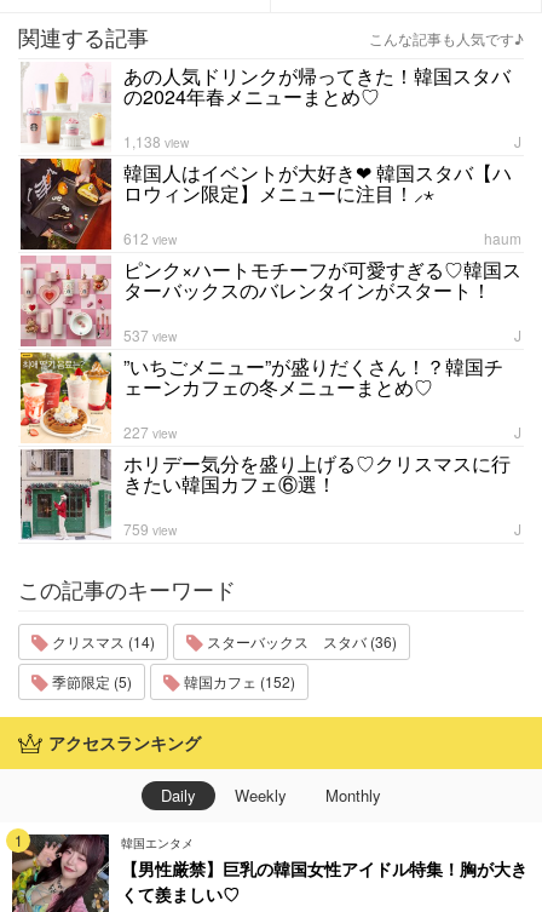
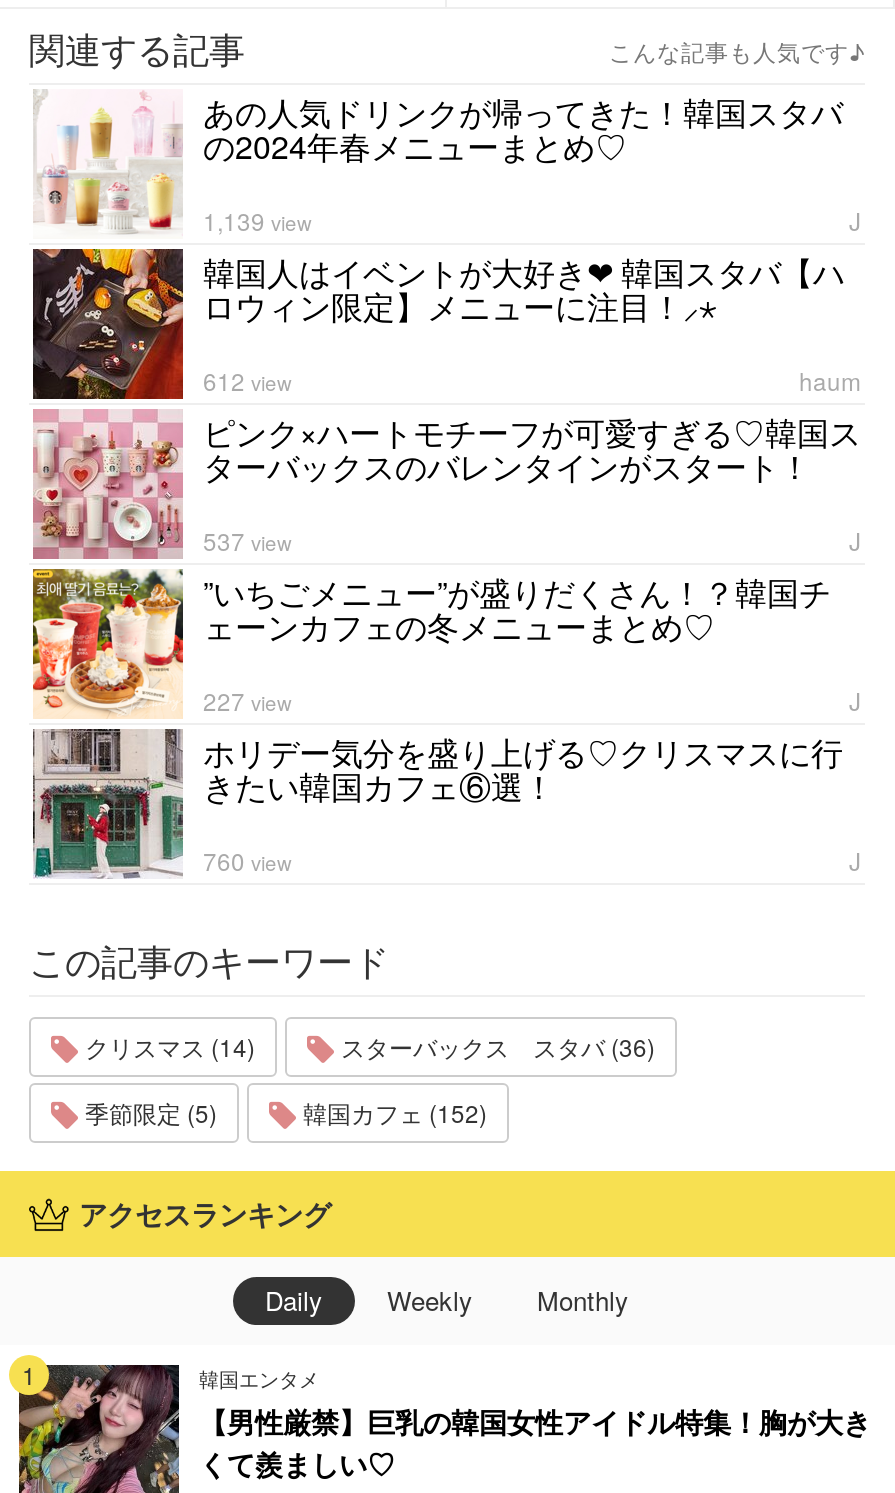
- 1,138 view
+ 1,139 view

- 759 view
+ 760 view
